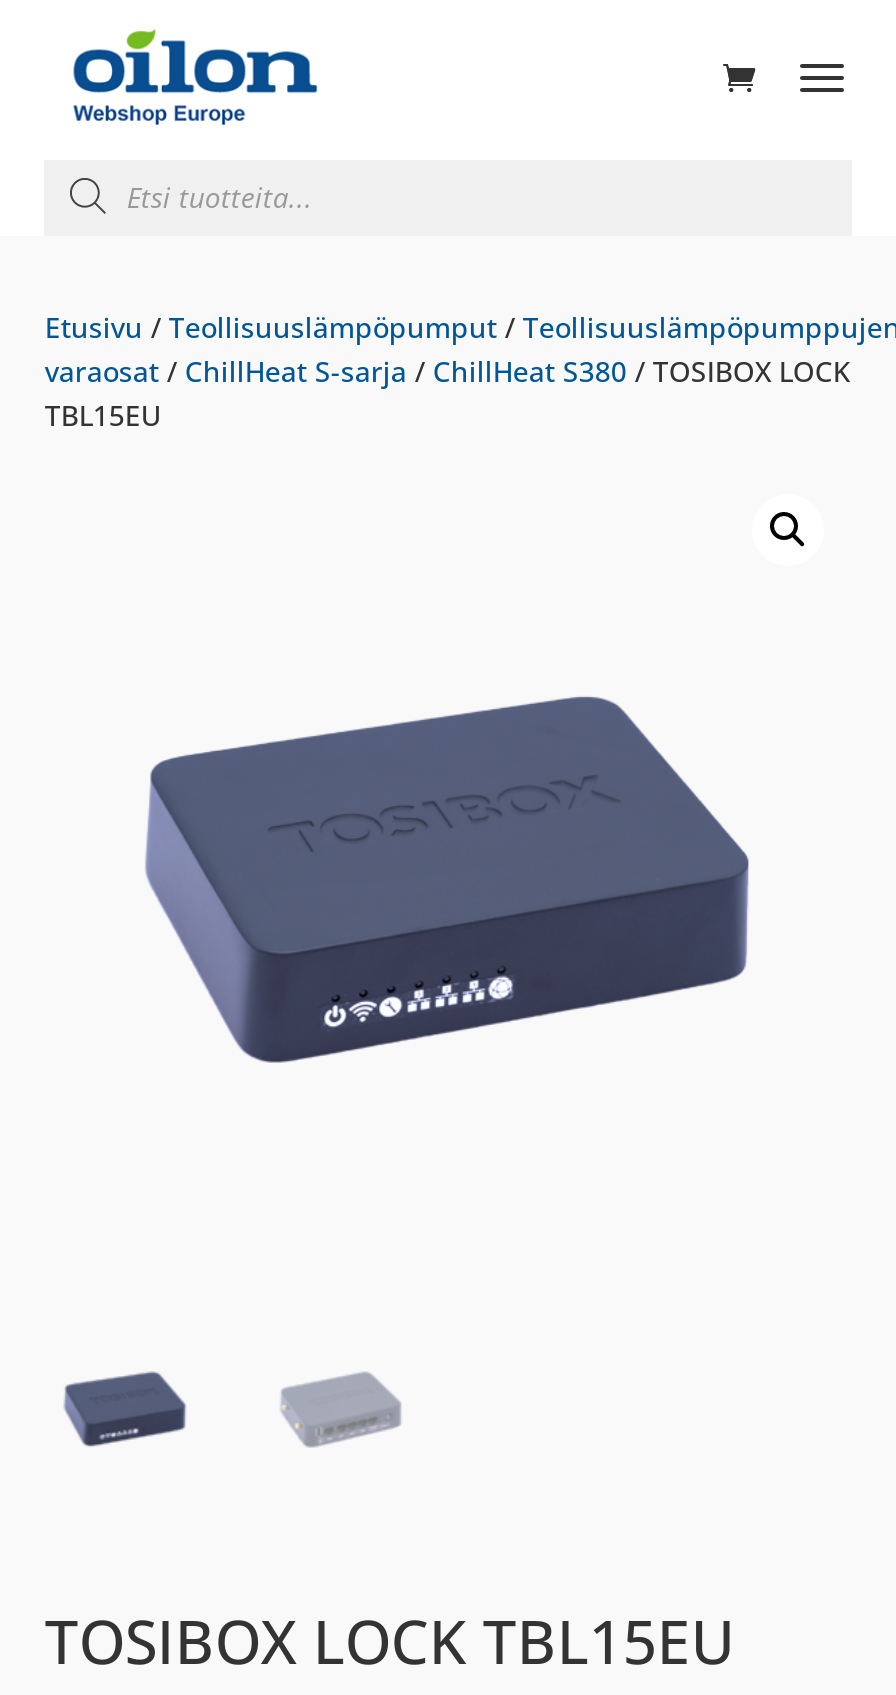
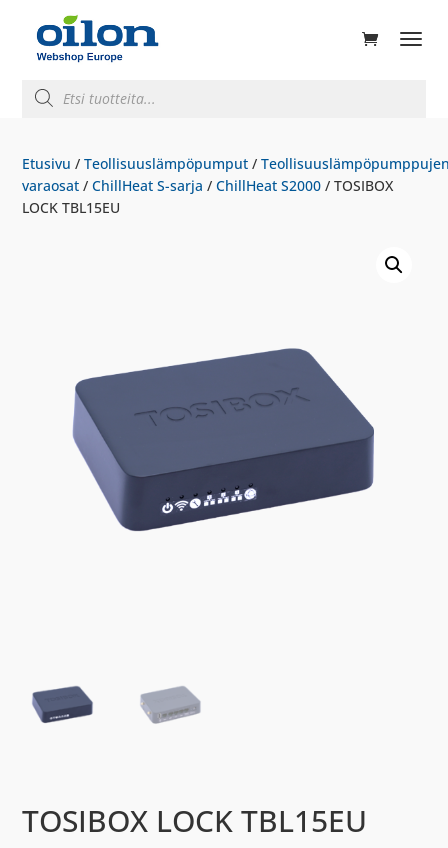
- varaosat / ChillHeat S-sarja / ChillHeat S380 / TOSIBOX LOCK
- TBL15EU
+ varaosat / ChillHeat S-sarja / ChillHeat S2000 / TOSIBOX
+ LOCK TBL15EU
